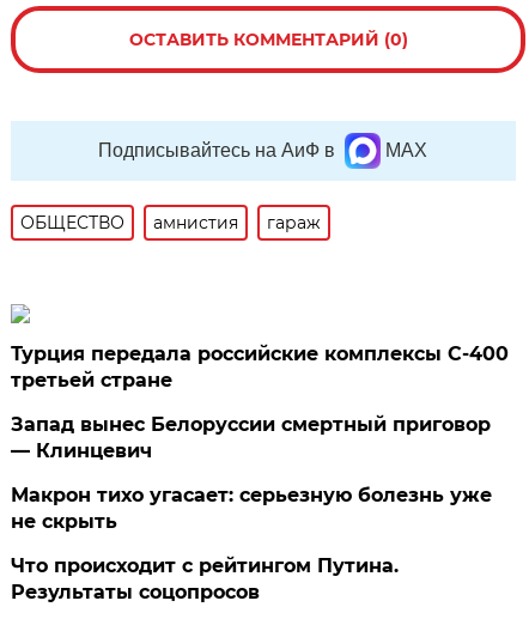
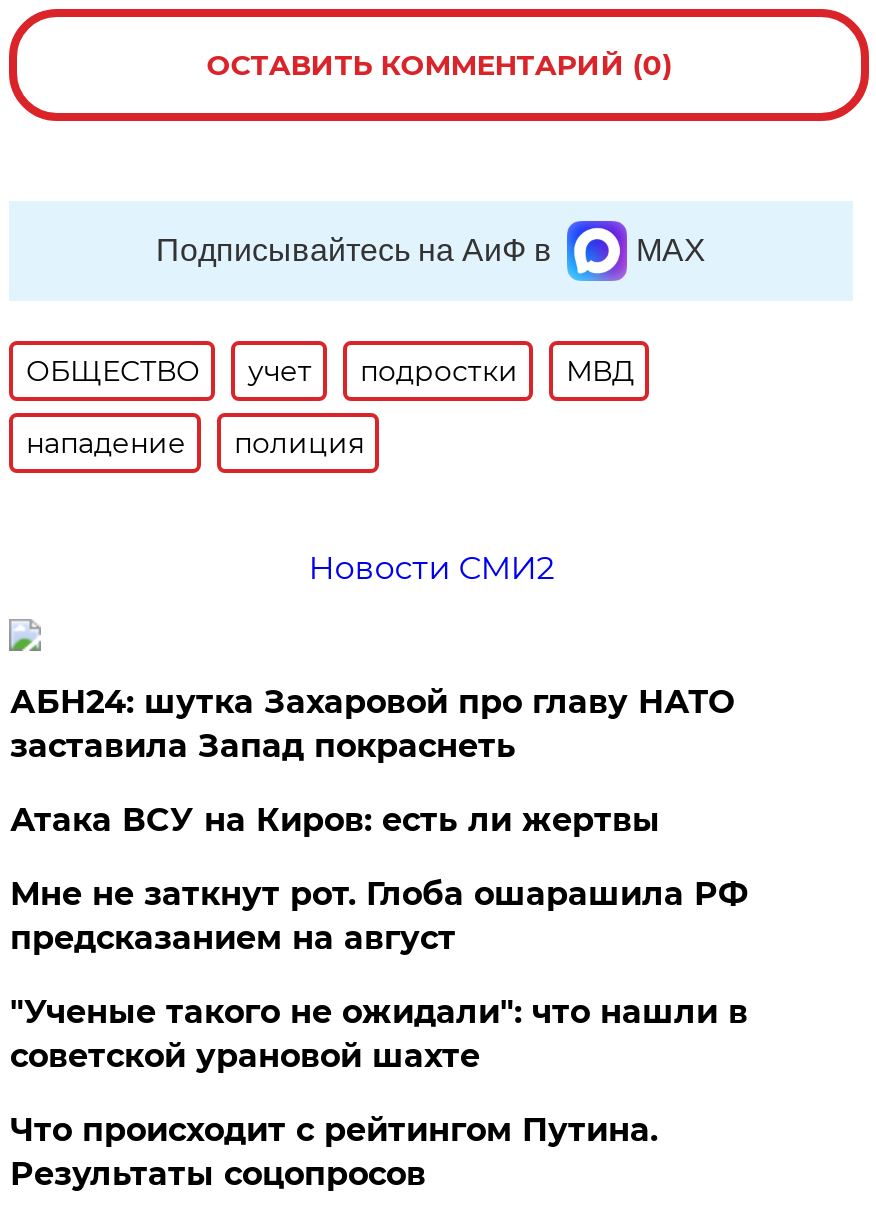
- амнистия
- гараж
+ учет
+ подростки
+ МВД
+ нападение
+ полиция
+ Новости СМИ2

- Турция передала российские комплексы С-400
- третьей стране
- Запад вынес Белоруссии смертный приговор
- — Клинцевич
- Макрон тихо угасает: серьезную болезнь уже
- не скрыть
+ АБН24: шутка Захаровой про главу НАТО
+ заставила Запад покраснеть
+ Атака ВСУ на Киров: есть ли жертвы
+ Мне не заткнут рот. Глоба ошарашила РФ
+ предсказанием на август
+ "Ученые такого не ожидали": что нашли в
+ советской урановой шахте
